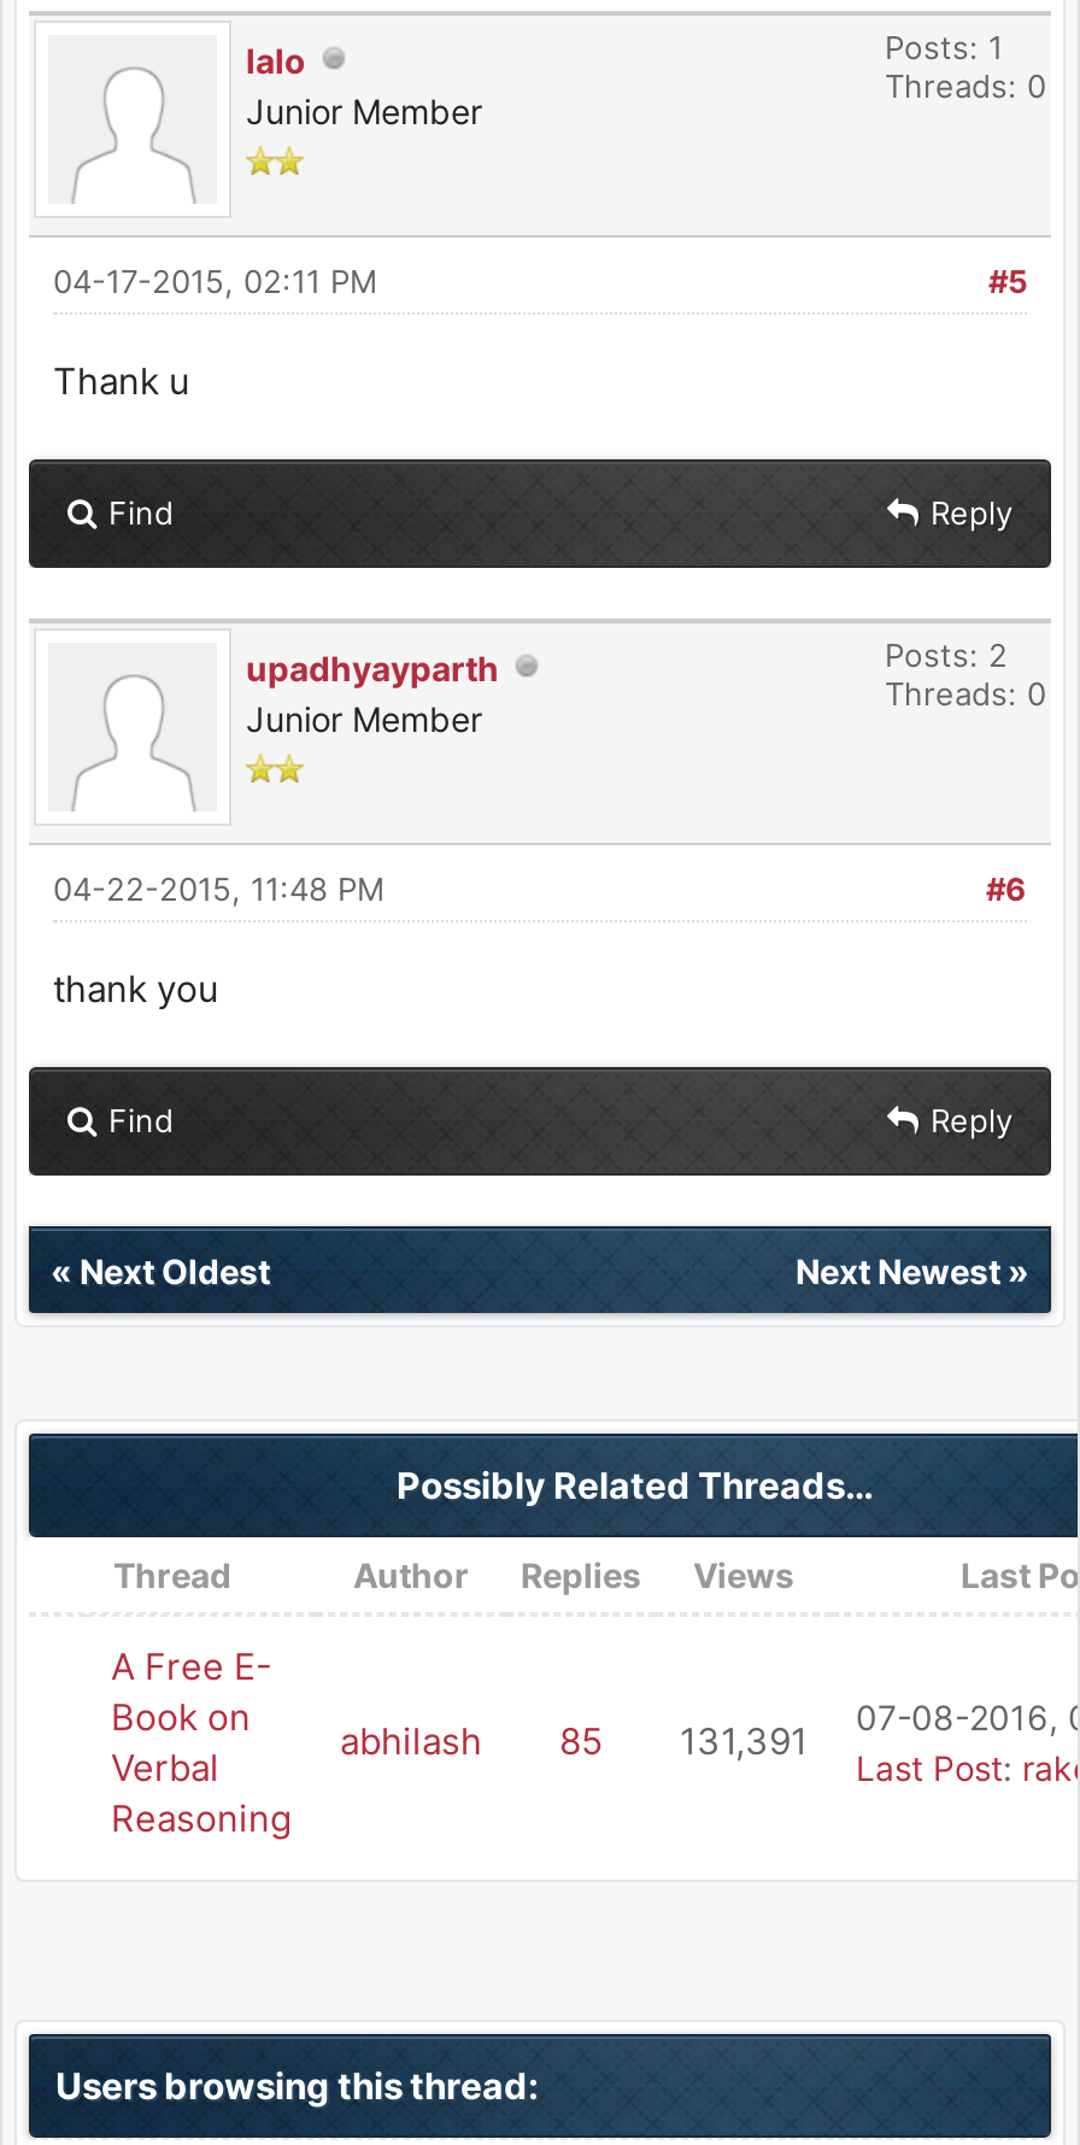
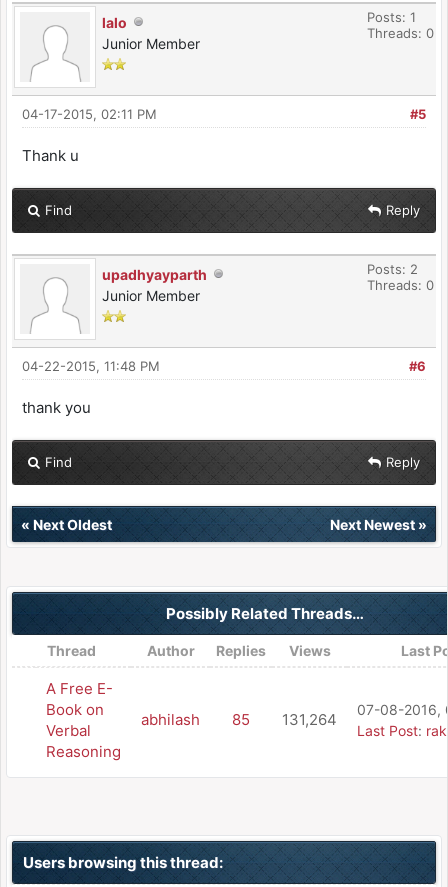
- abhilash 85 131,391
+ abhilash 85 131,264
